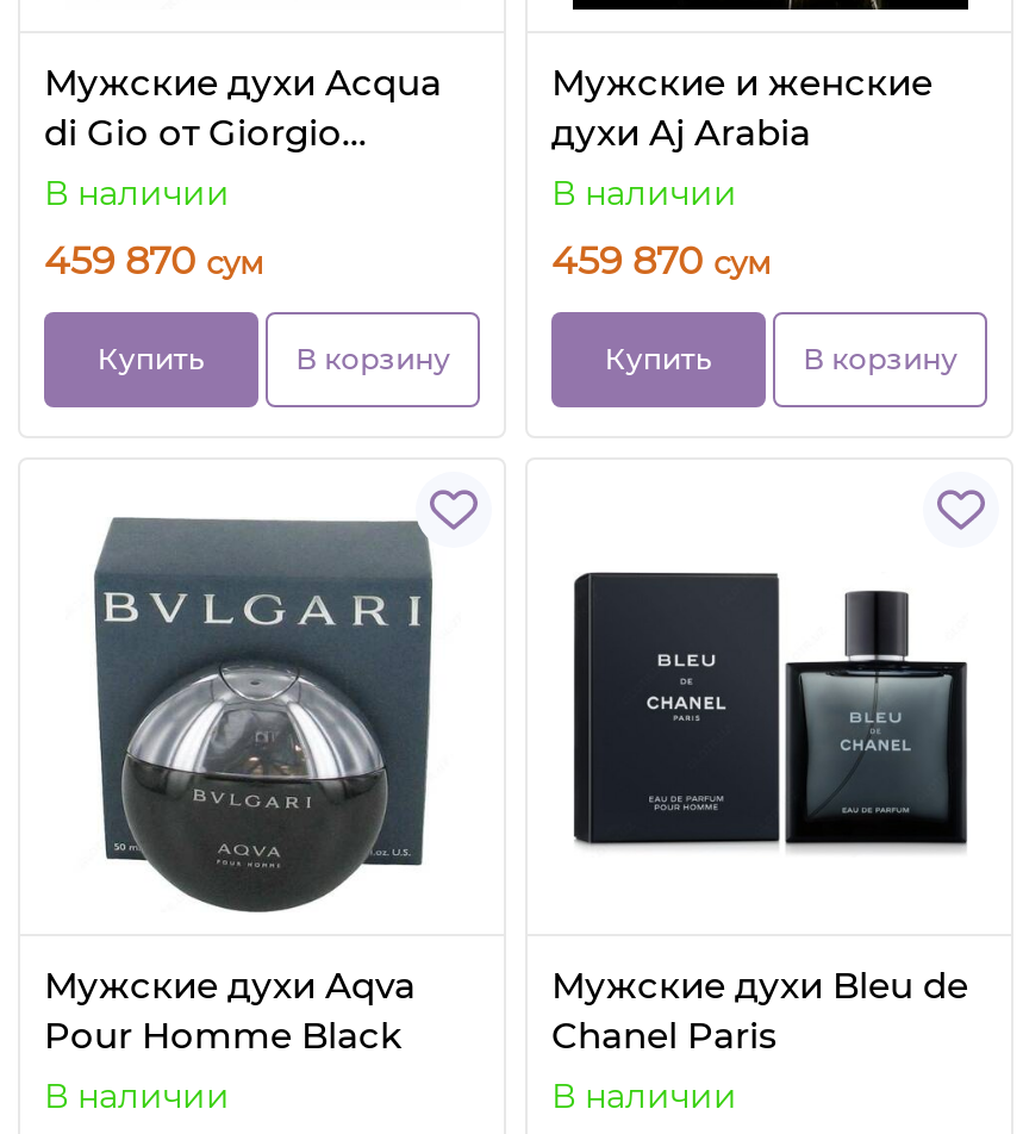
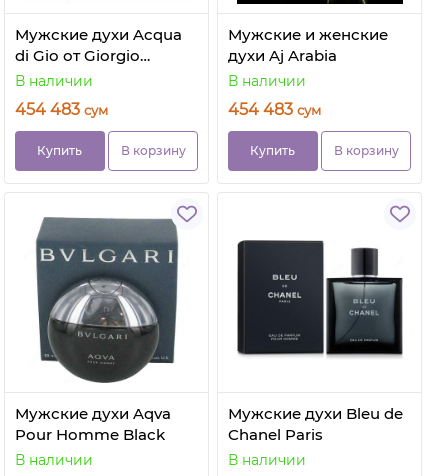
- 459 870 сум
+ 454 483 сум

- 459 870 сум
+ 454 483 сум
